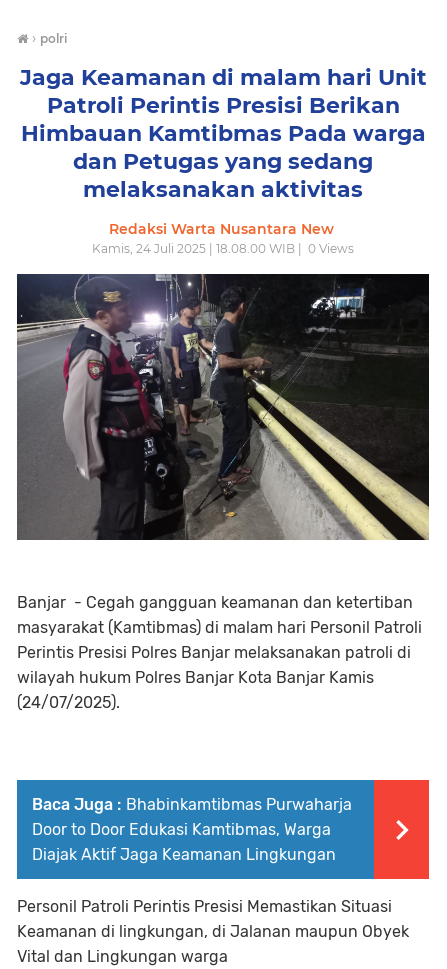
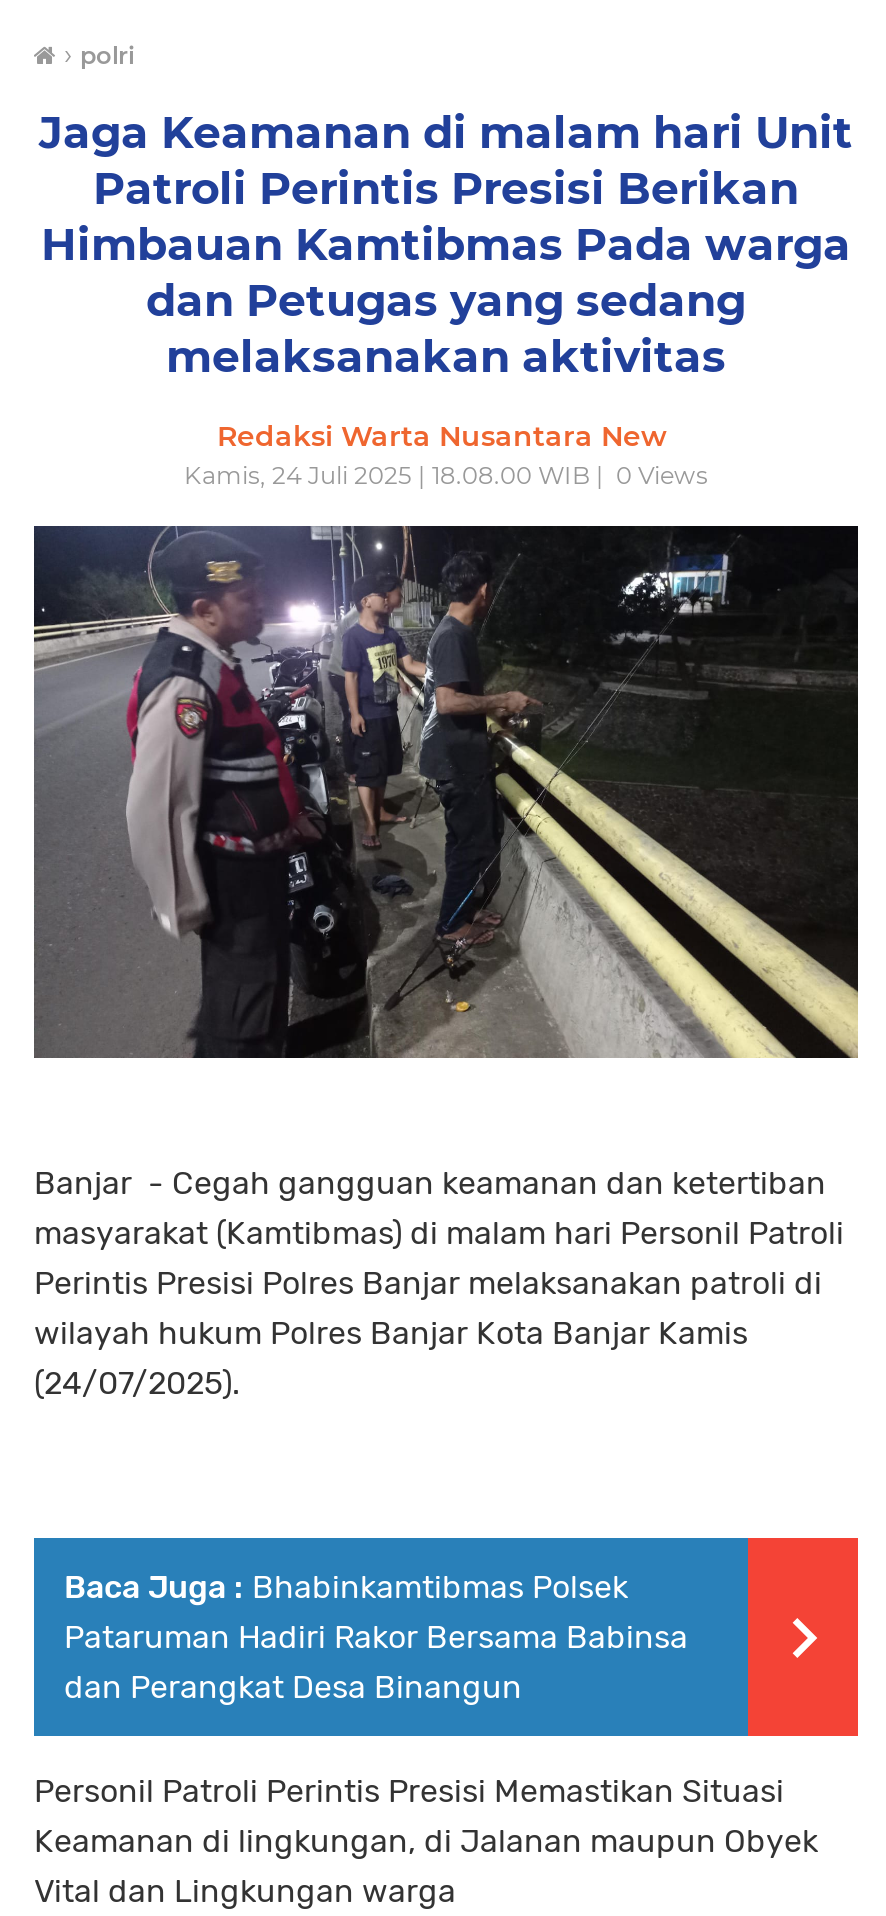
- Baca Juga : Bhabinkamtibmas Purwaharja
- Door to Door Edukasi Kamtibmas, Warga
- Diajak Aktif Jaga Keamanan Lingkungan
+ Baca Juga : Bhabinkamtibmas Polsek
+ Pataruman Hadiri Rakor Bersama Babinsa
+ dan Perangkat Desa Binangun
